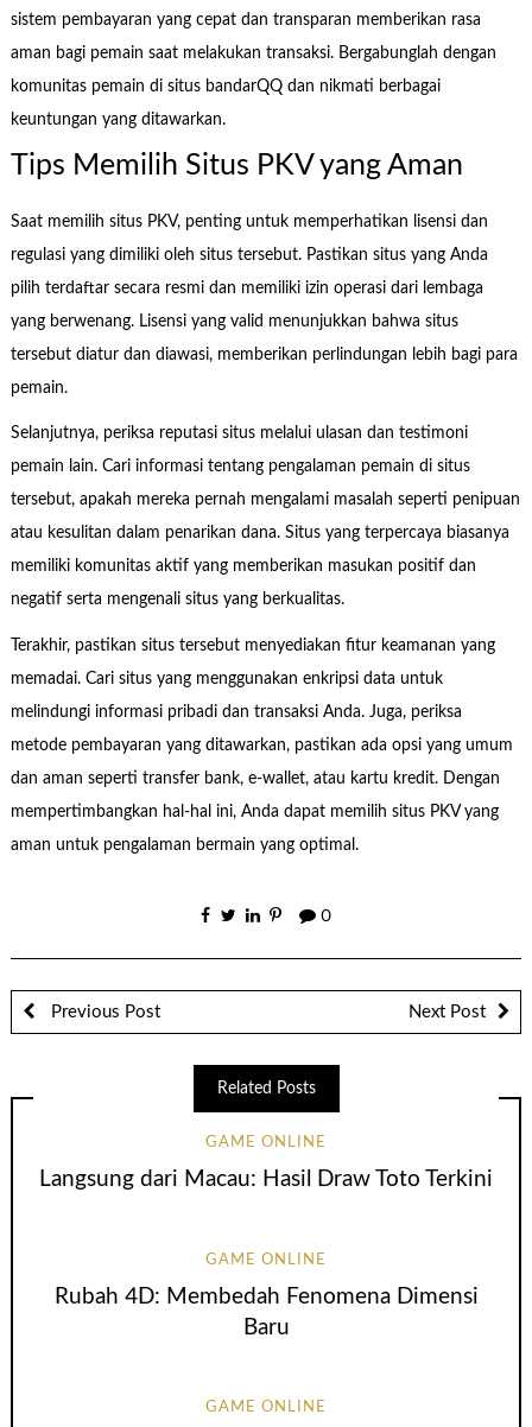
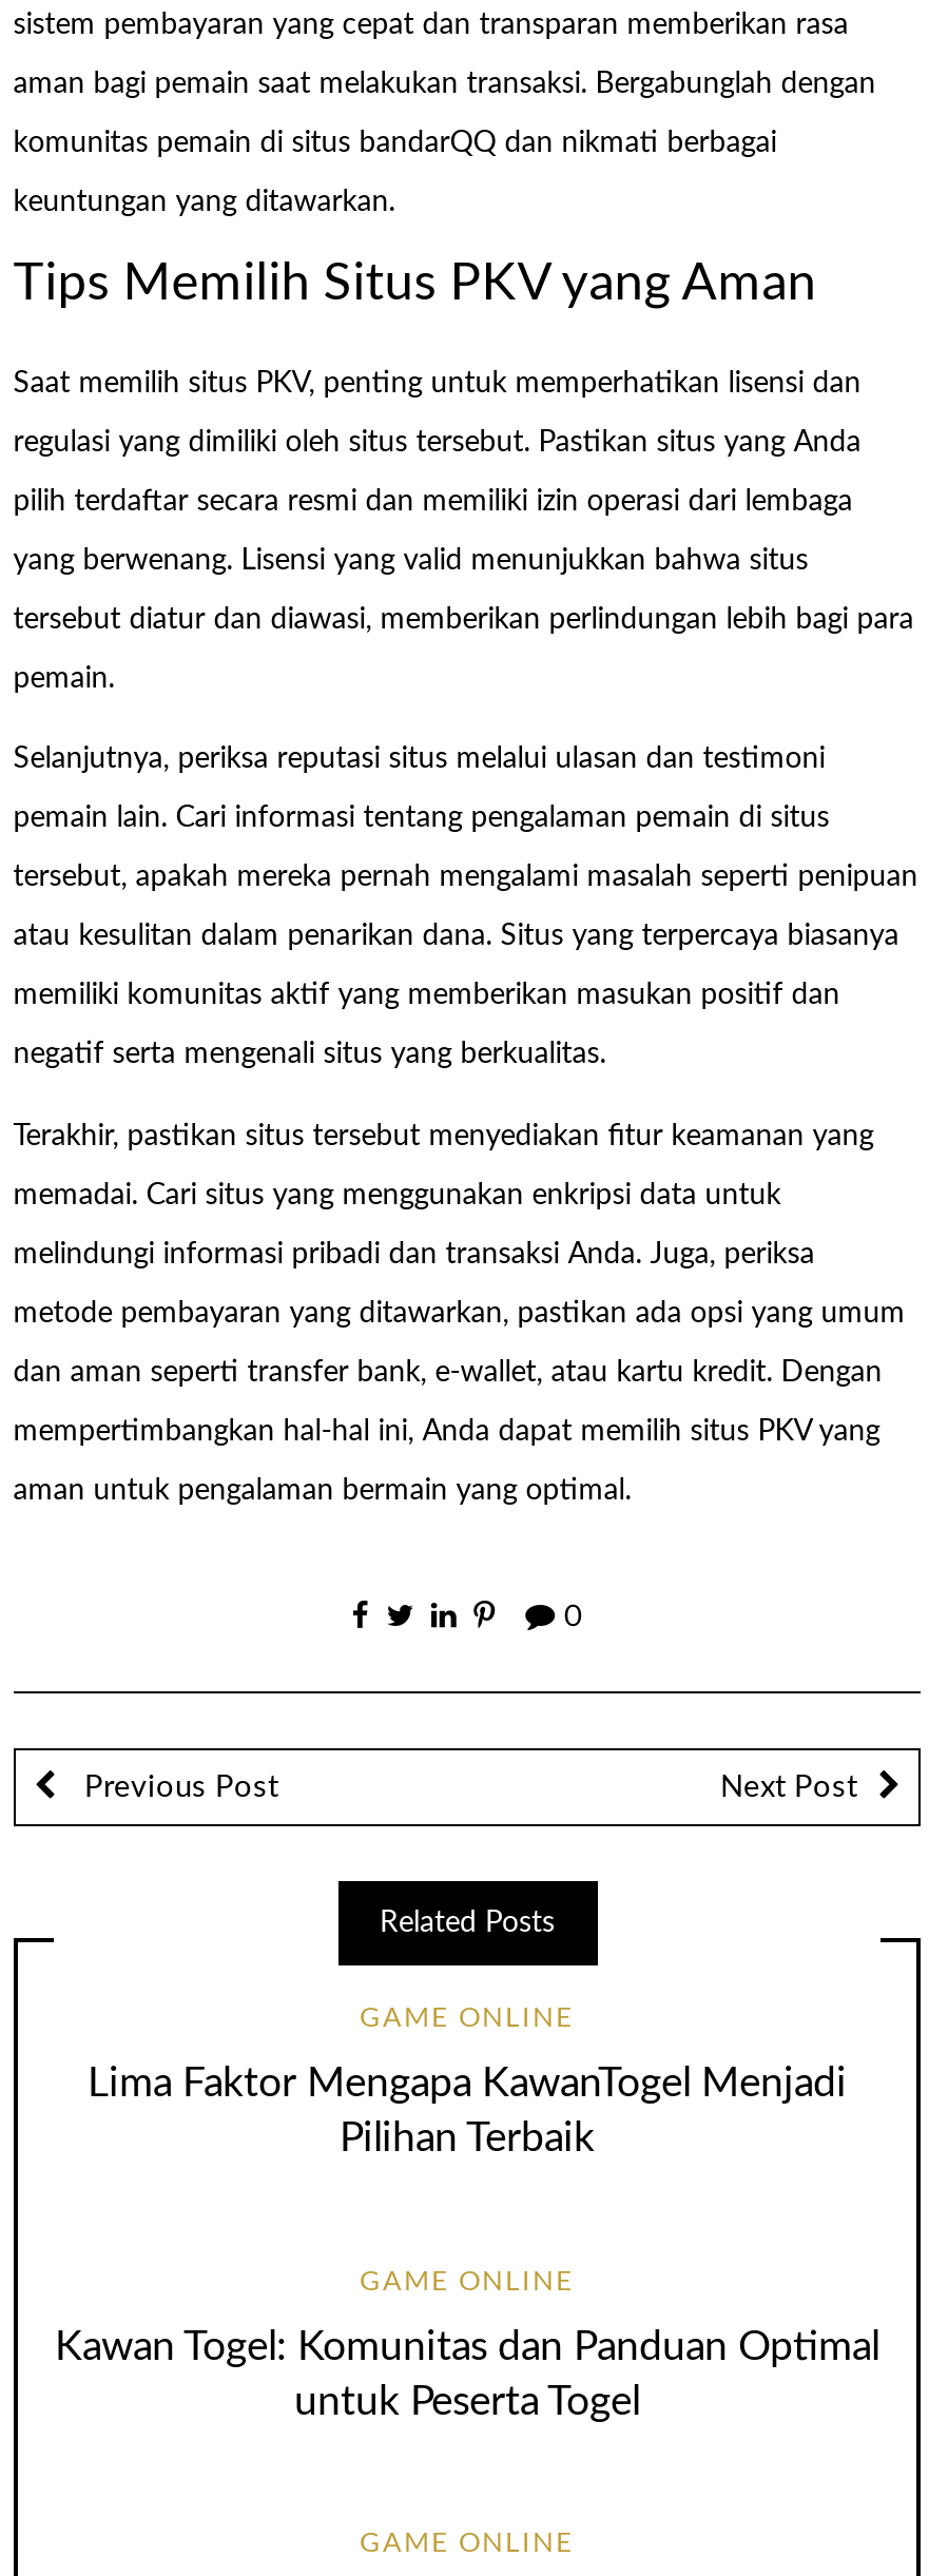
- Langsung dari Macau: Hasil Draw Toto Terkini
+ Lima Faktor Mengapa KawanTogel Menjadi
+ Pilihan Terbaik

- Rubah 4D: Membedah Fenomena Dimensi
- Baru
+ Kawan Togel: Komunitas dan Panduan Optimal
+ untuk Peserta Togel
